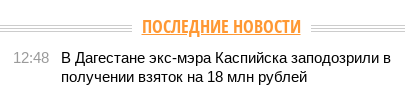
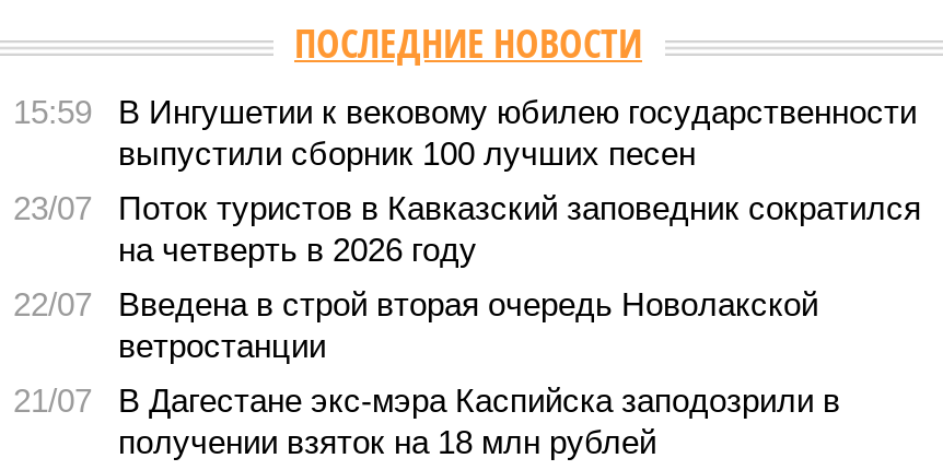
- 12:48
+ 15:59
+ В Ингушетии к вековому юбилею государственности
+ выпустили сборник 100 лучших песен
+ 23/07
+ Поток туристов в Кавказский заповедник сократился
+ на четверть в 2026 году
+ 22/07
+ Введена в строй вторая очередь Новолакской
+ ветростанции
+ 21/07
